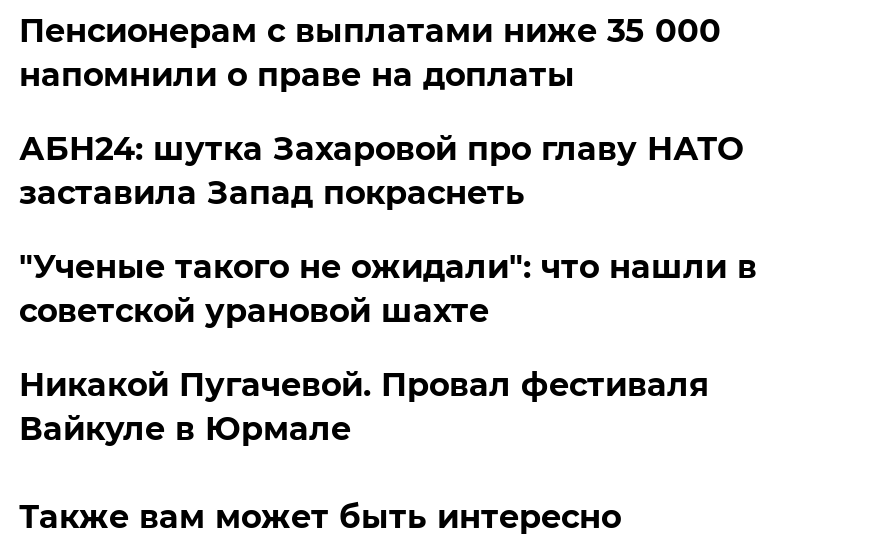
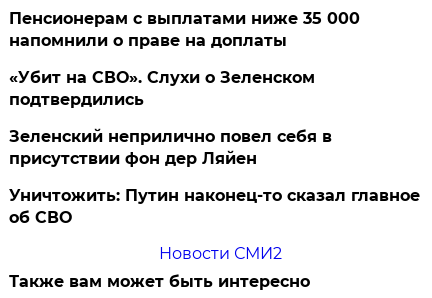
- АБН24: шутка Захаровой про главу НАТО
- заставила Запад покраснеть
- "Ученые такого не ожидали": что нашли в
- советской урановой шахте
- Никакой Пугачевой. Провал фестиваля
- Вайкуле в Юрмале
+ «Убит на СВО». Слухи о Зеленском
+ подтвердились
+ Зеленский неприлично повел cебя в
+ присутствии фон дер Ляйен
+ Уничтожить: Путин наконец-то сказал главное
+ об СВО
+ Новости СМИ2
